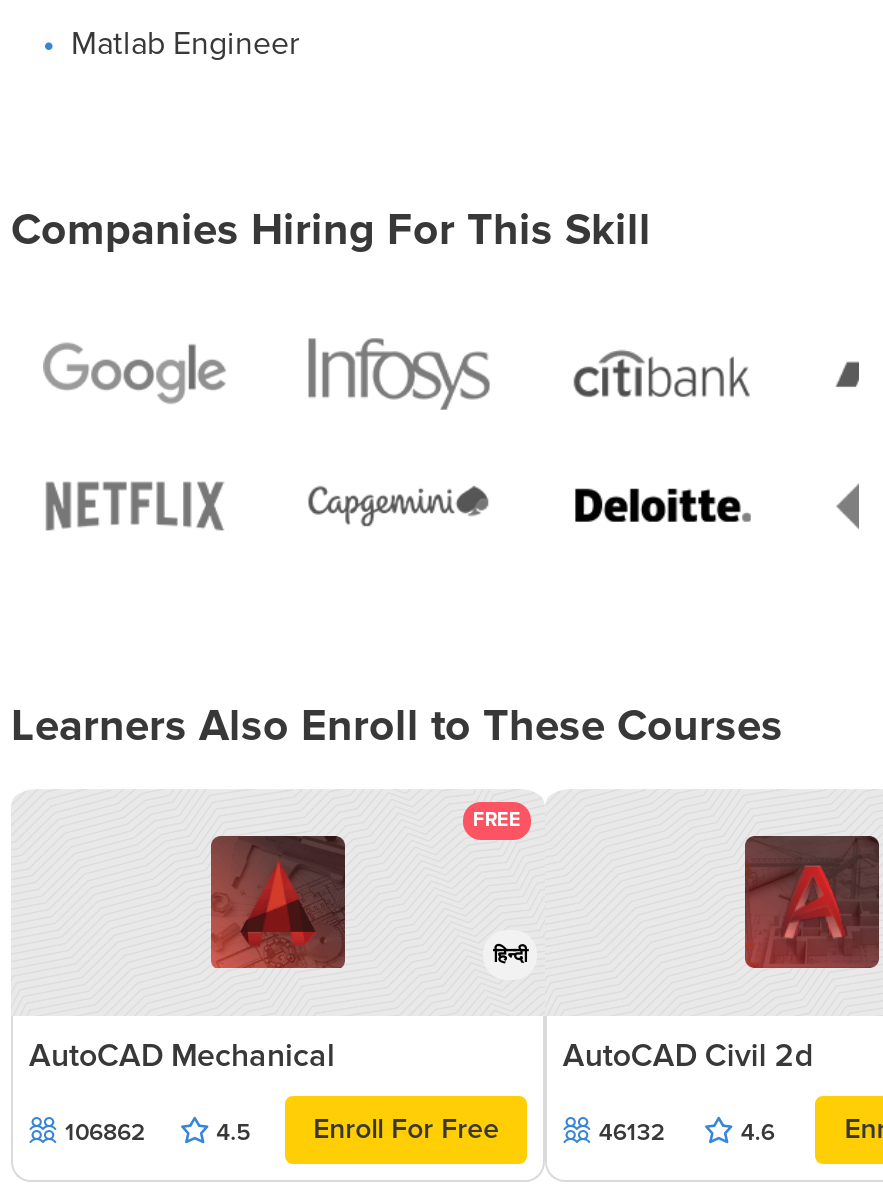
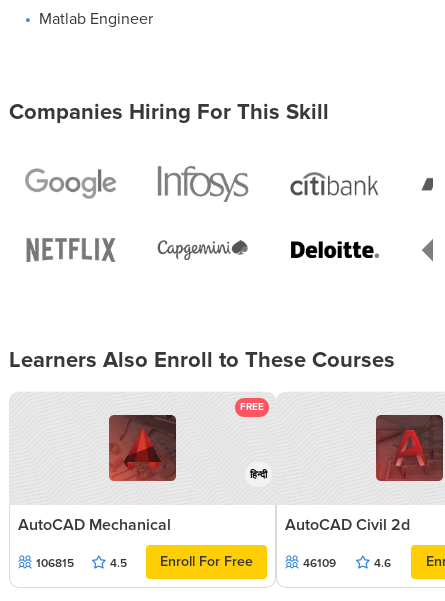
- 106862
+ 106815

- 46132
+ 46109
